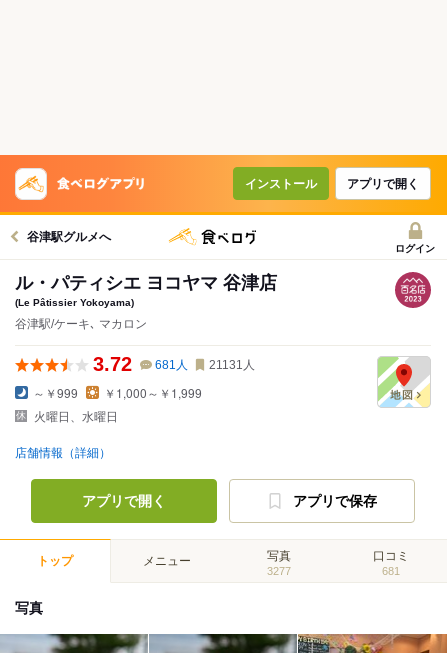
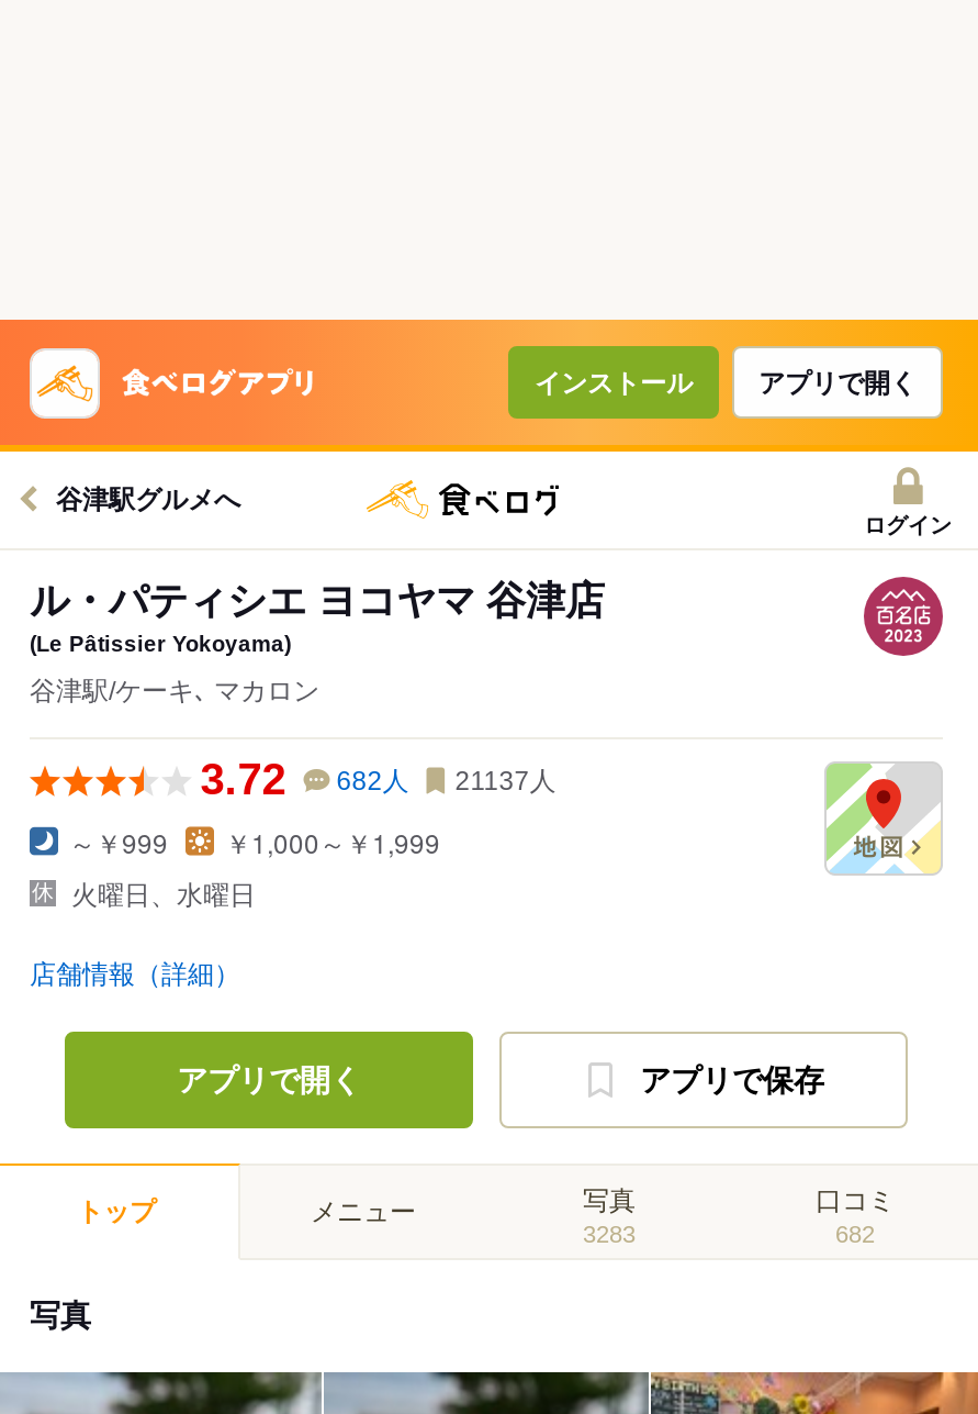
- 681人
+ 682人

- 21131人
+ 21137人

- 3277
+ 3283

- 681
+ 682
